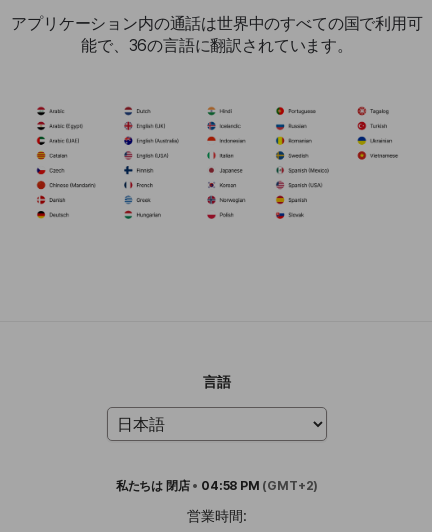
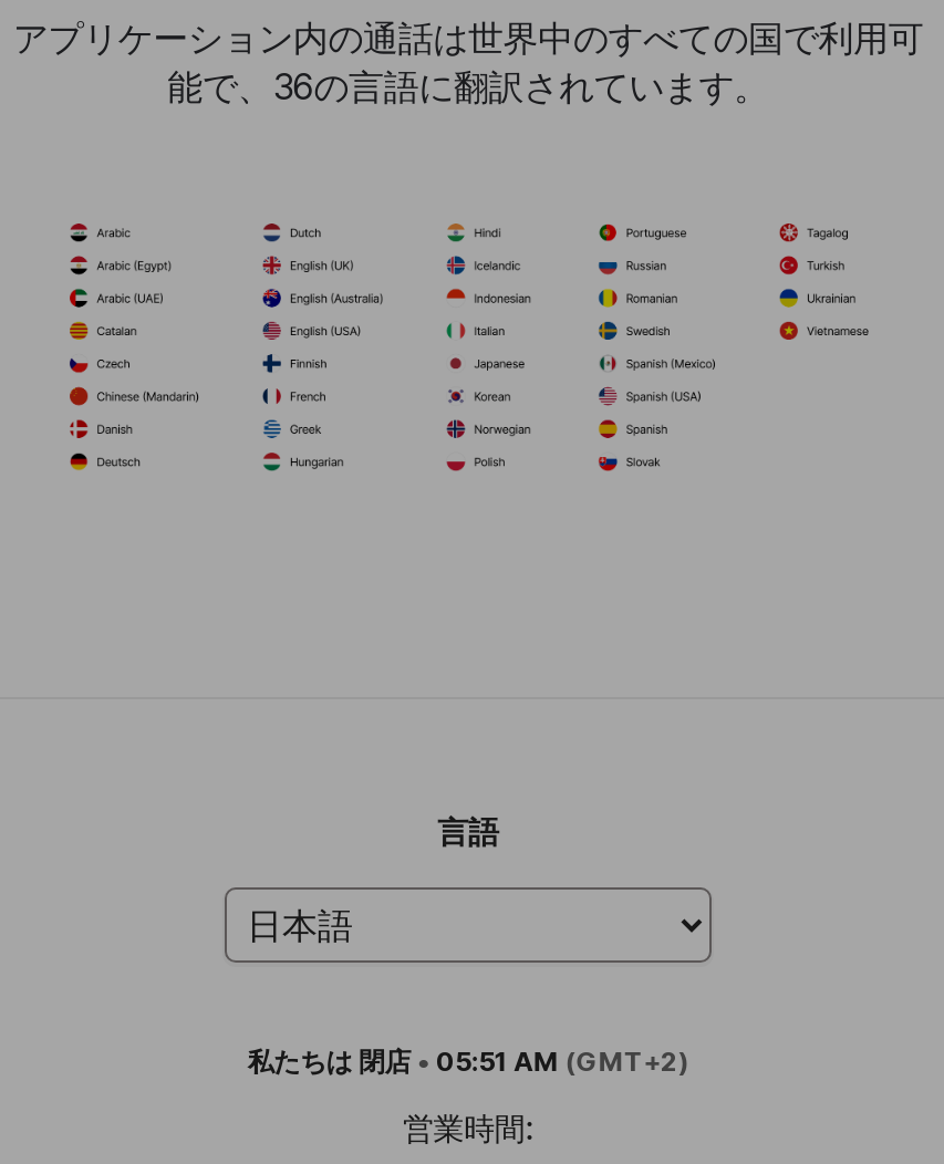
- 私たちは閉店 • 04:58 PM (GMT+2)
+ 私たちは閉店 • 05:51 AM (GMT+2)
